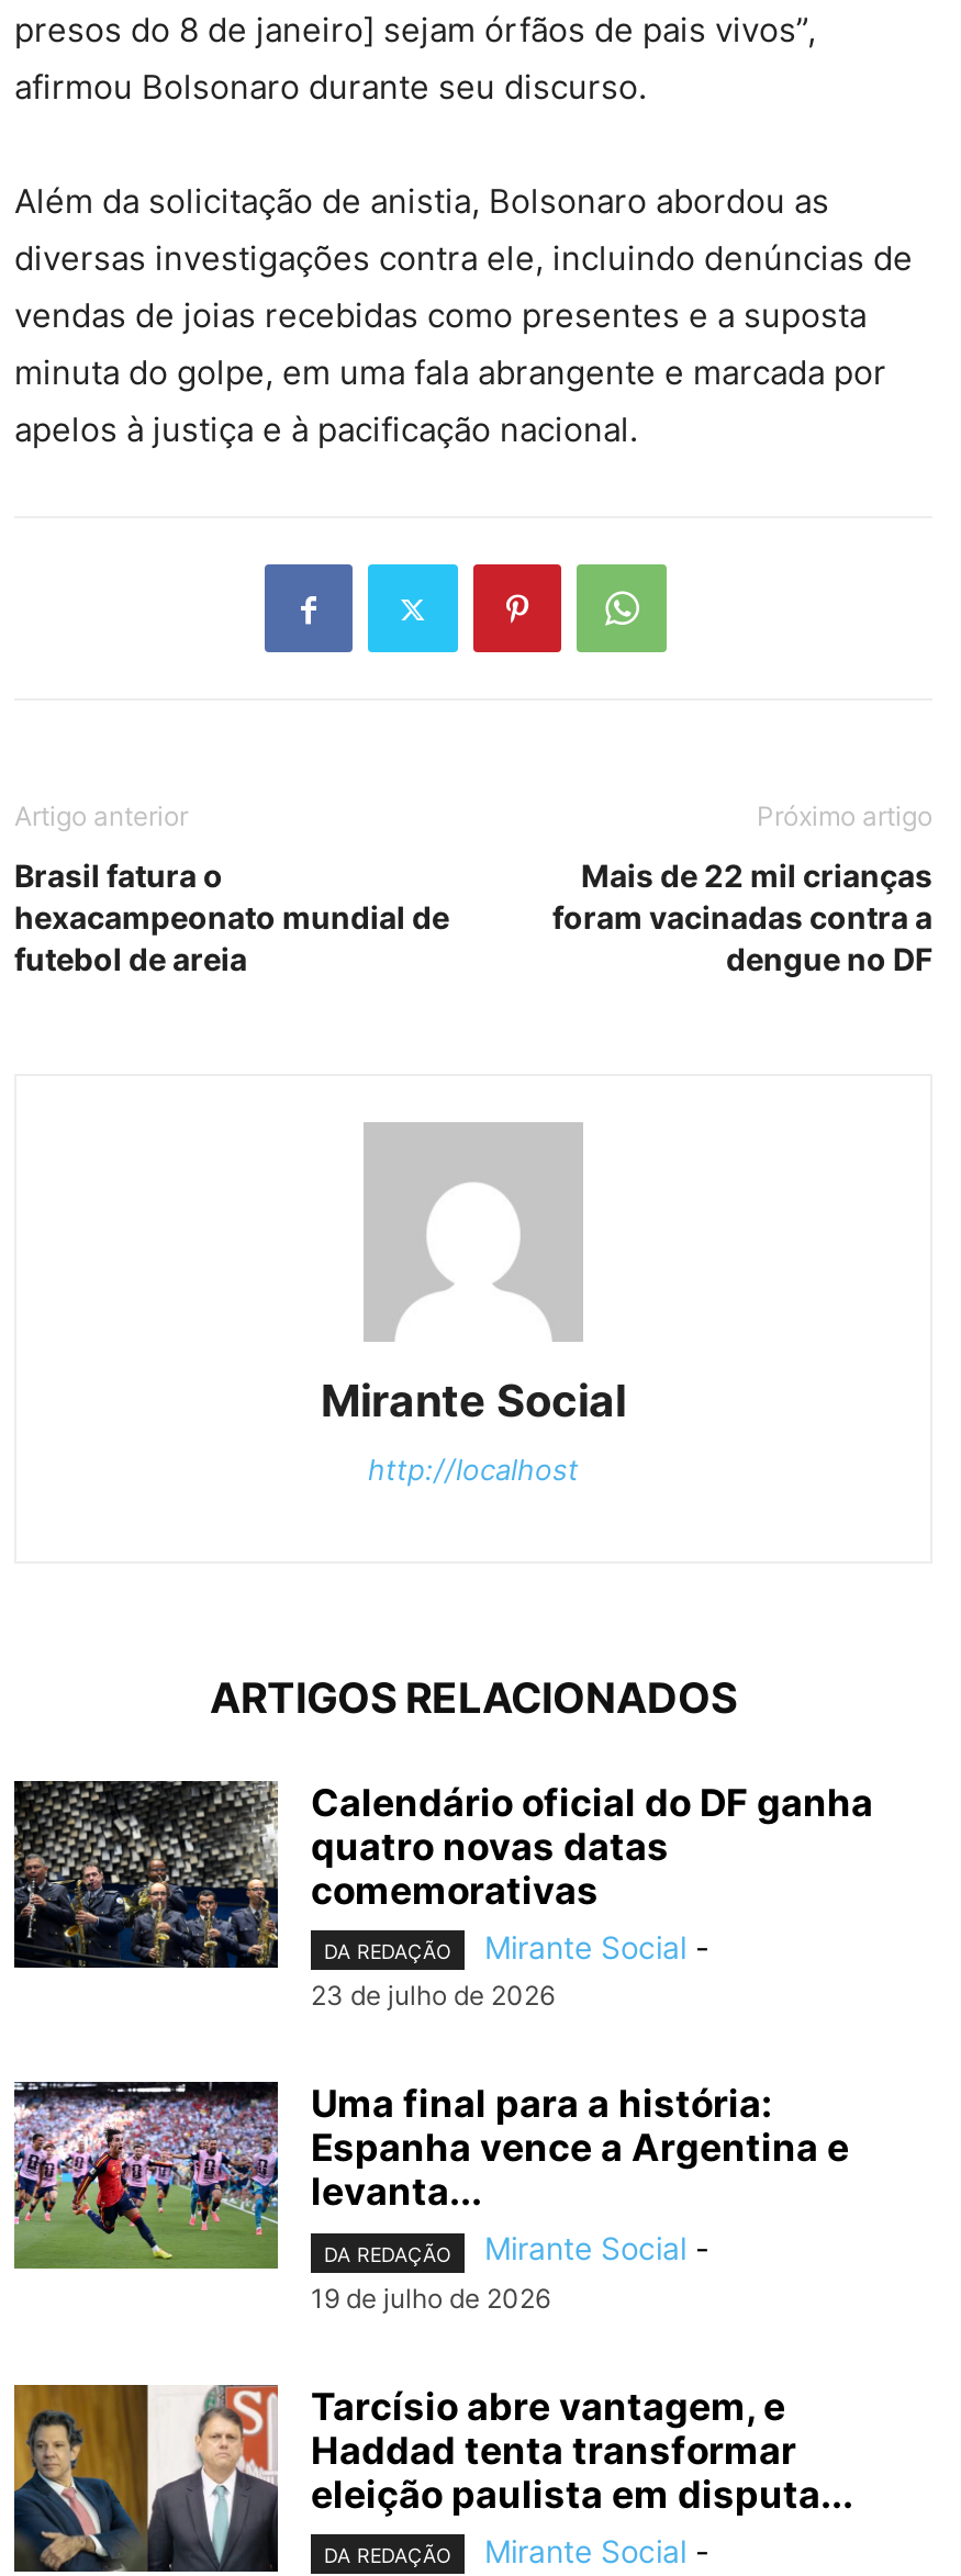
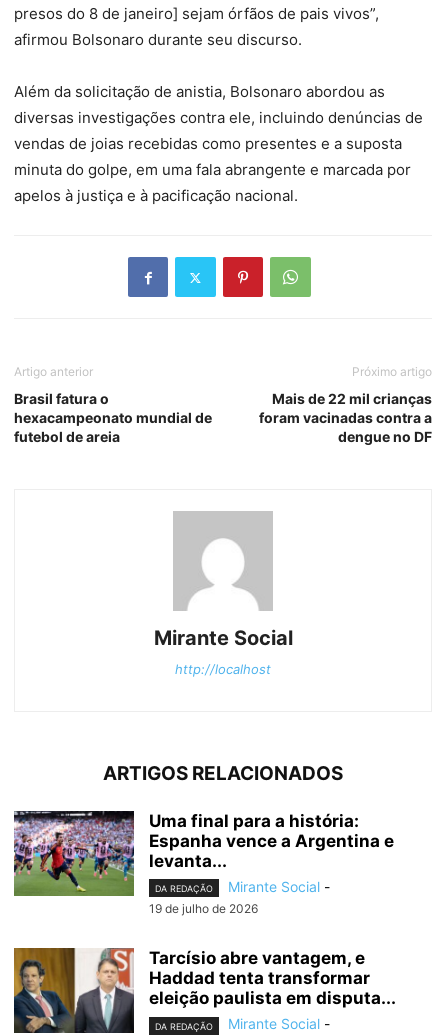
- [image]
- Calendário oficial do DF ganha
- quatro novas datas
- comemorativas
- DA REDAÇÃO
- Mirante Social -
- 23 de julho de 2026
